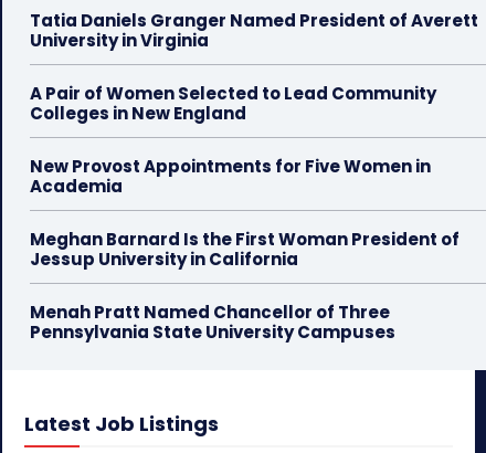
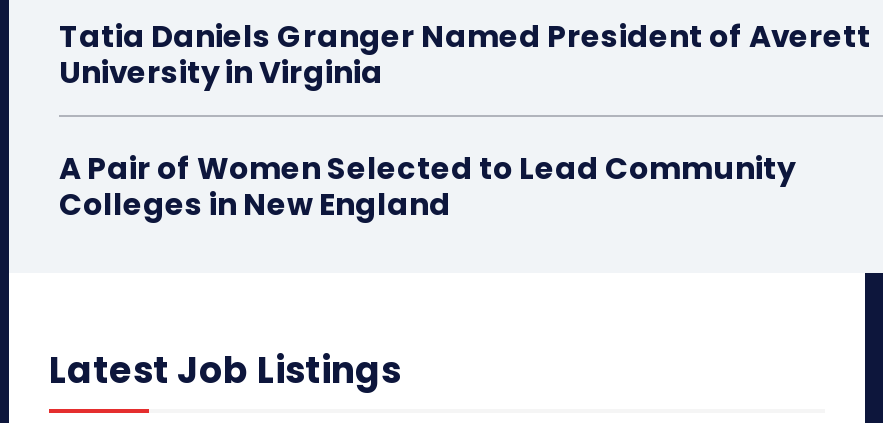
- New Provost Appointments for Five Women in
- Academia
- Meghan Barnard Is the First Woman President of
- Jessup University in California
- Menah Pratt Named Chancellor of Three
- Pennsylvania State University Campuses
